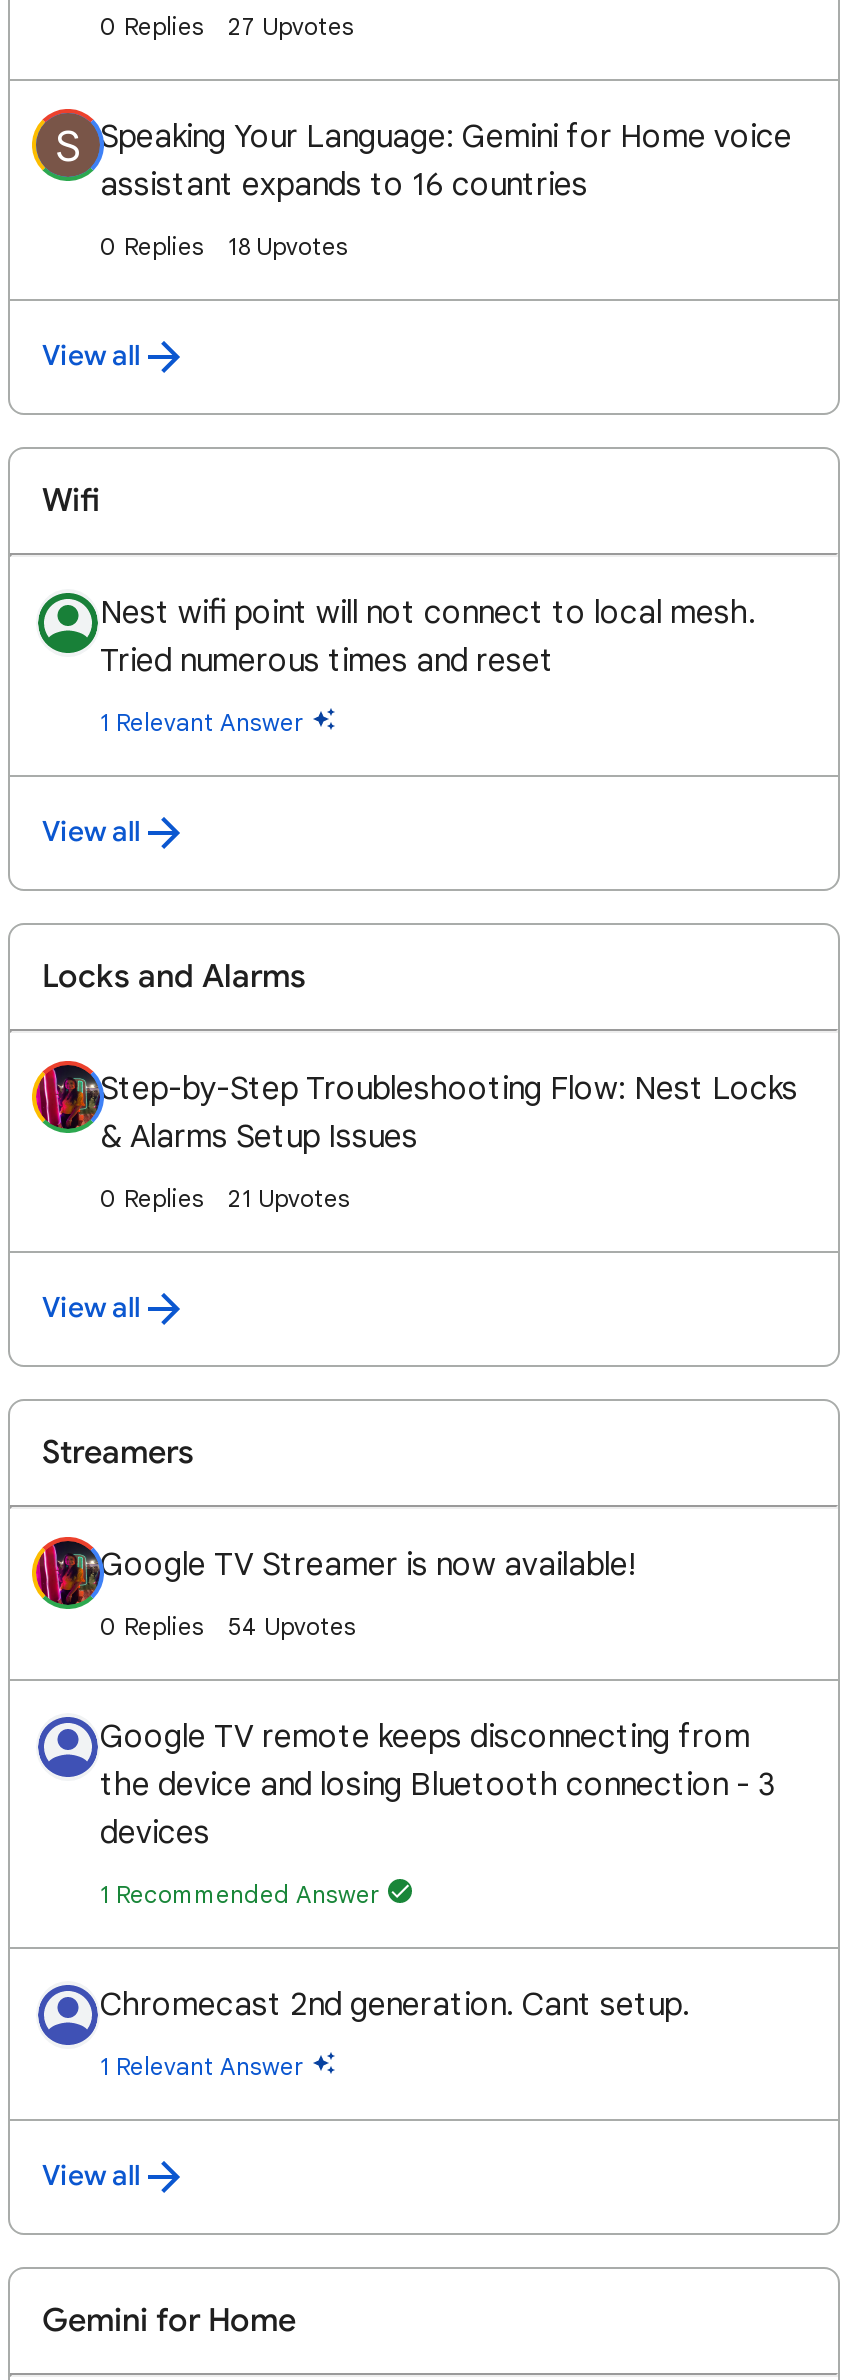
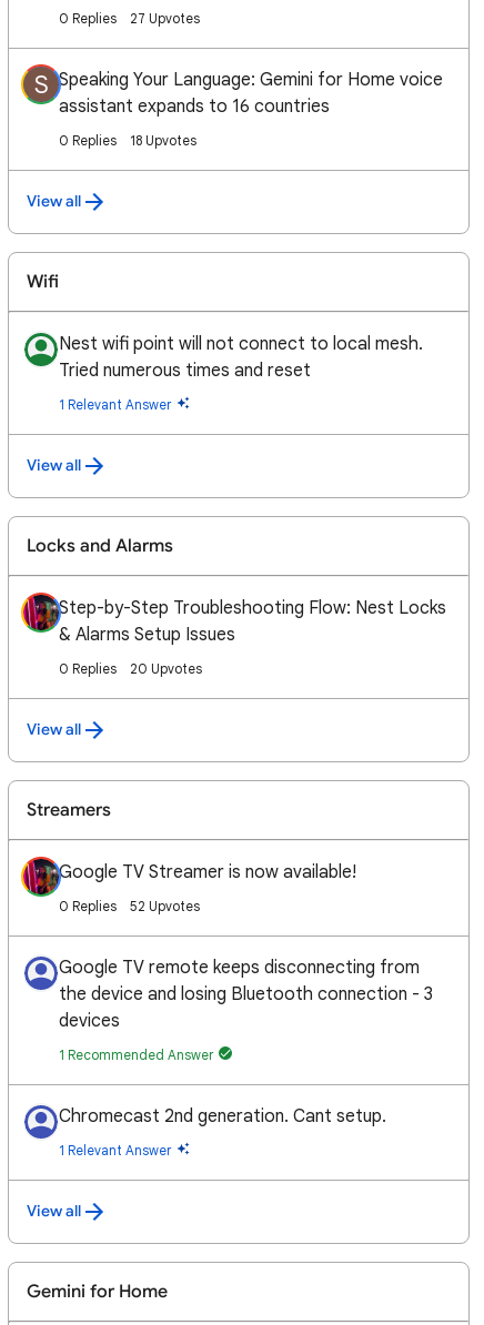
- 21 Upvotes
+ 20 Upvotes

- 54 Upvotes
+ 52 Upvotes
